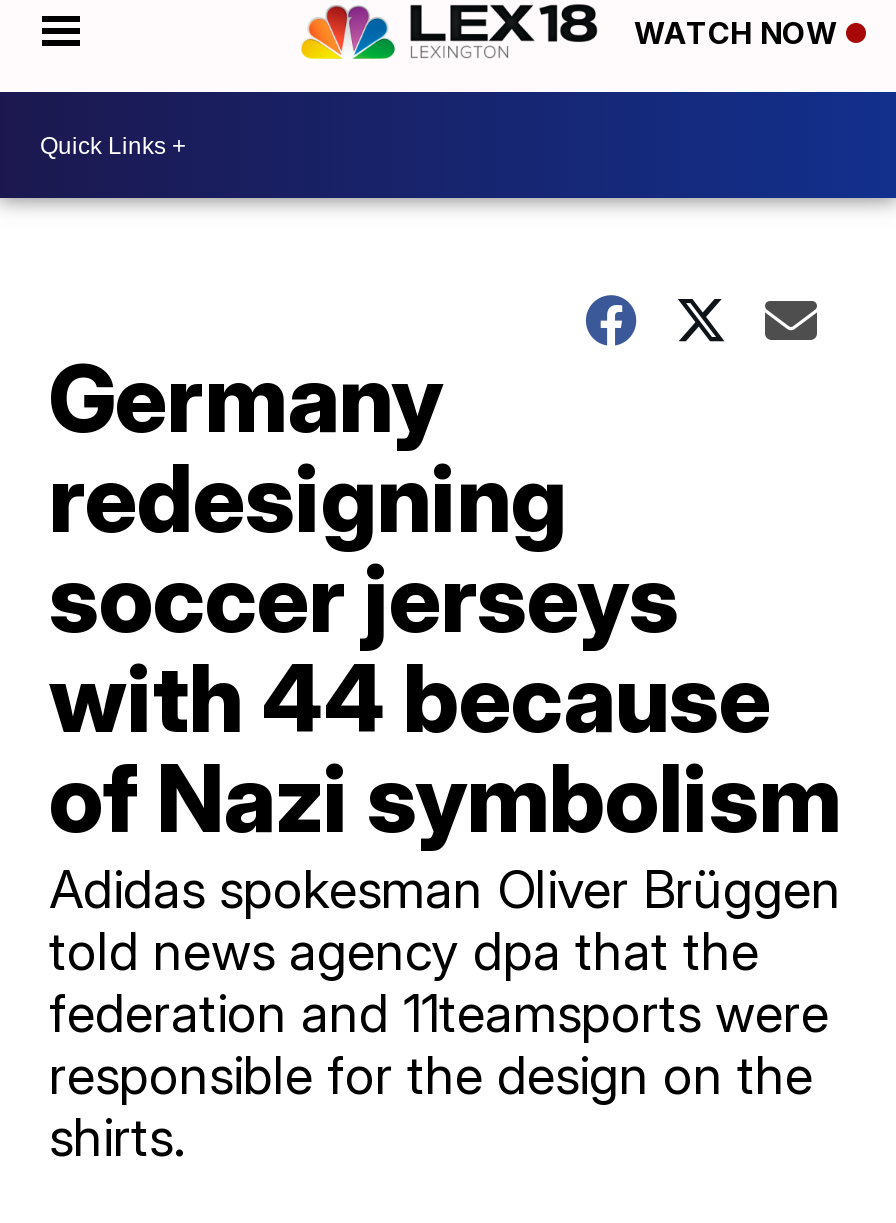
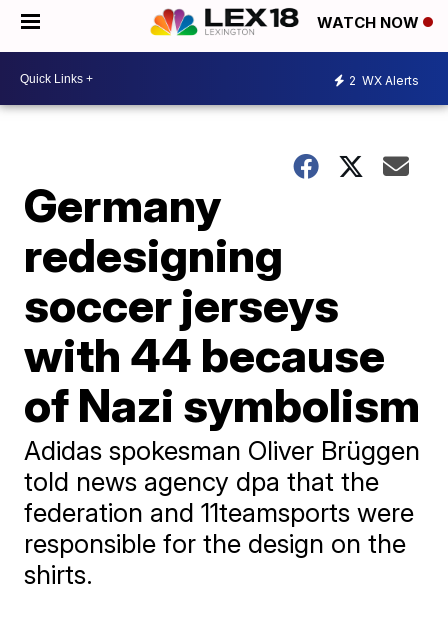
+ 2 WX Alerts
